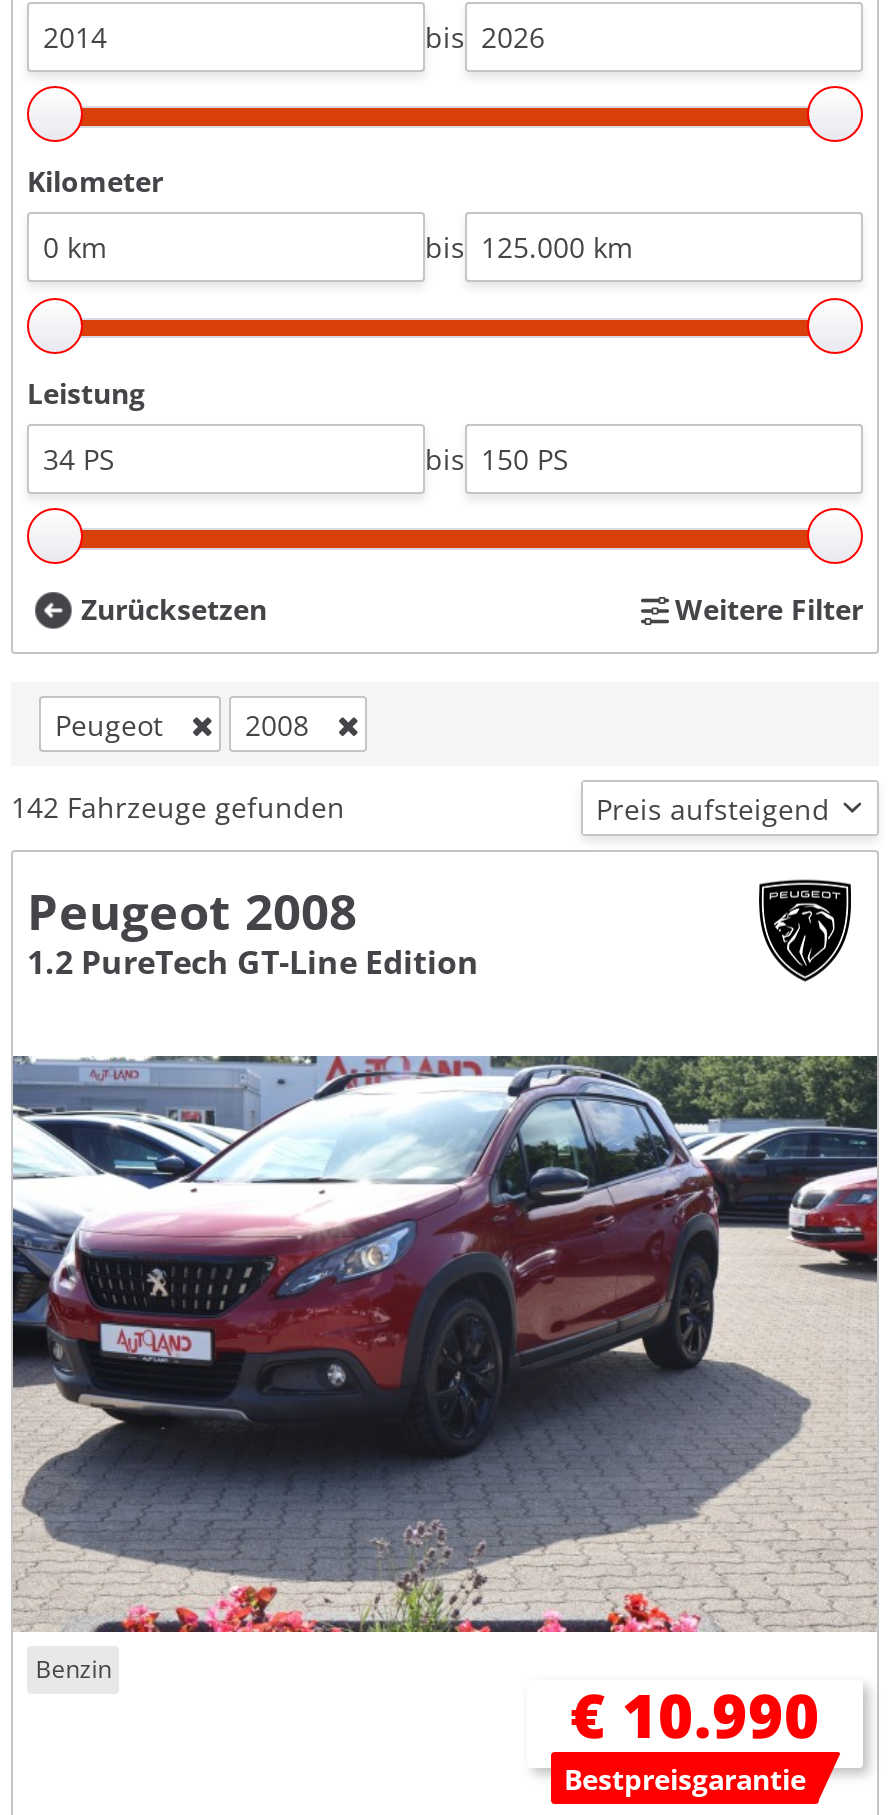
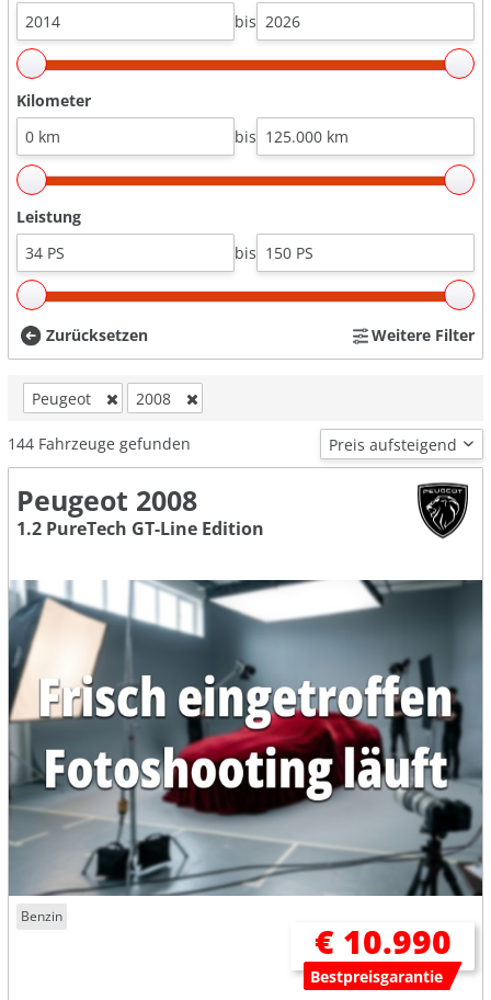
- 142 Fahrzeuge gefunden
+ 144 Fahrzeuge gefunden

- [image]
+ [image]
